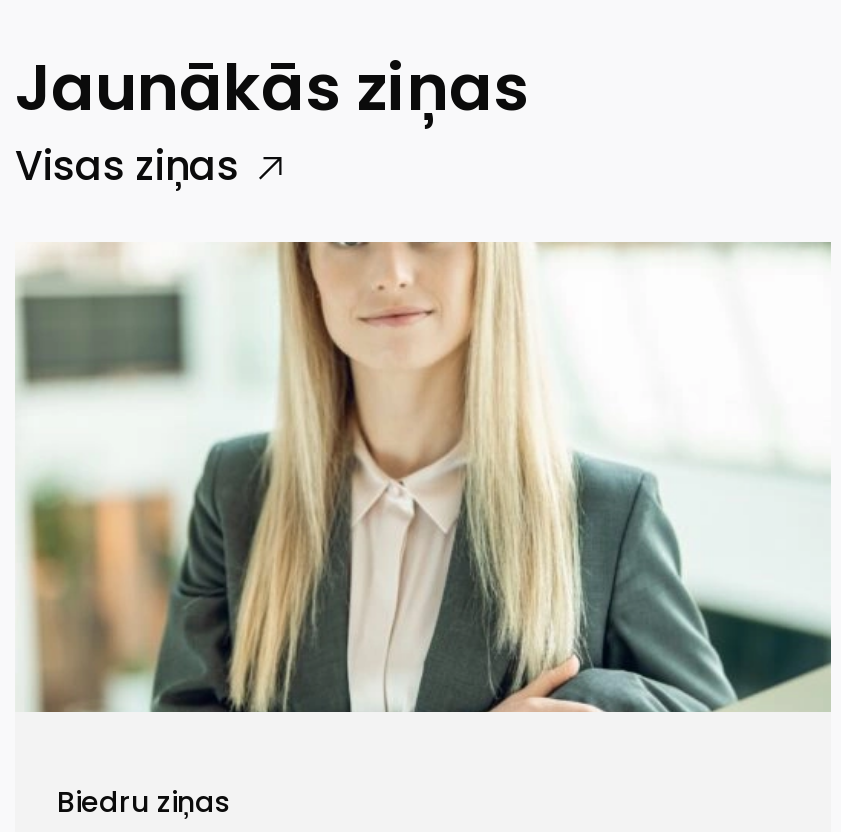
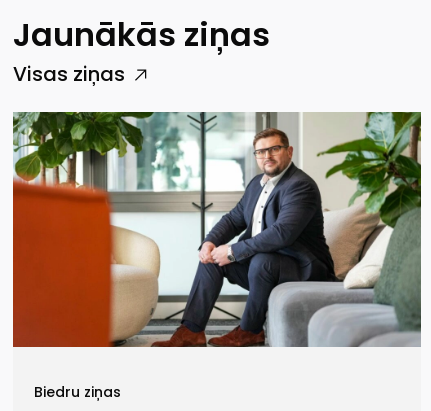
- [image]
+ [image]
